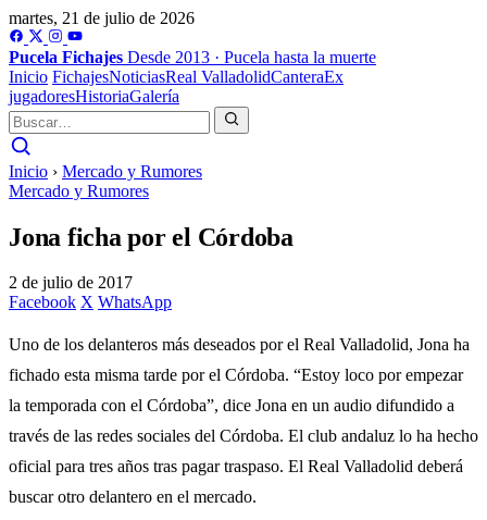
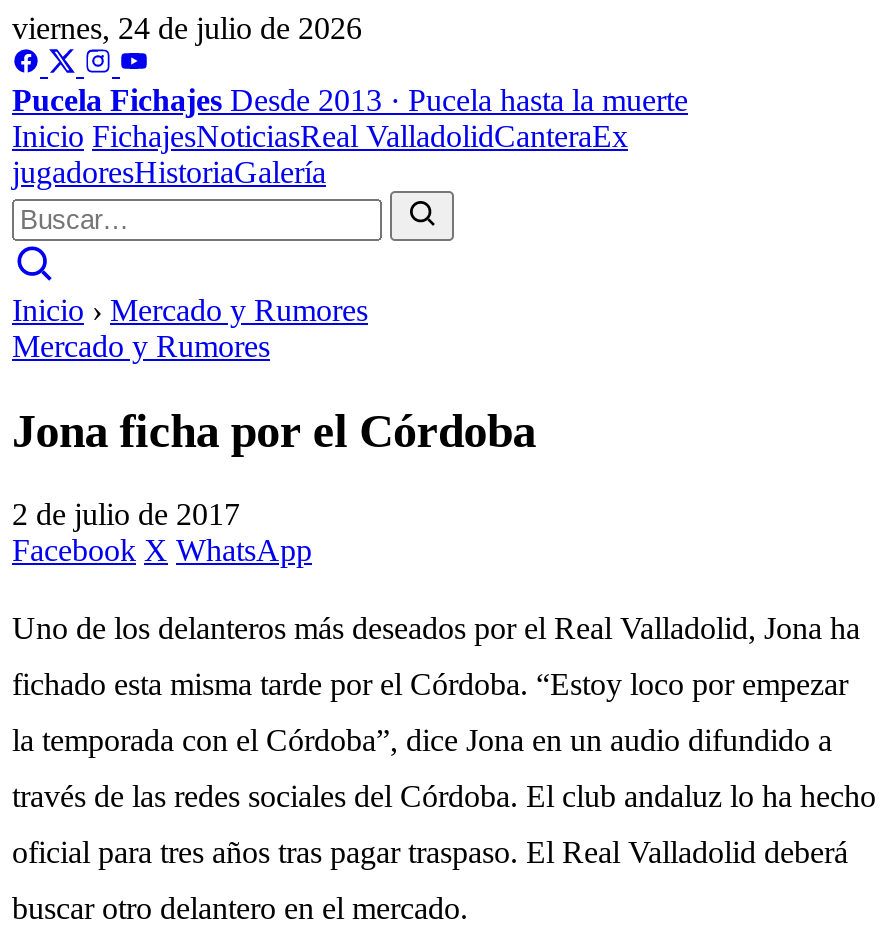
- martes, 21 de julio de 2026
+ viernes, 24 de julio de 2026
